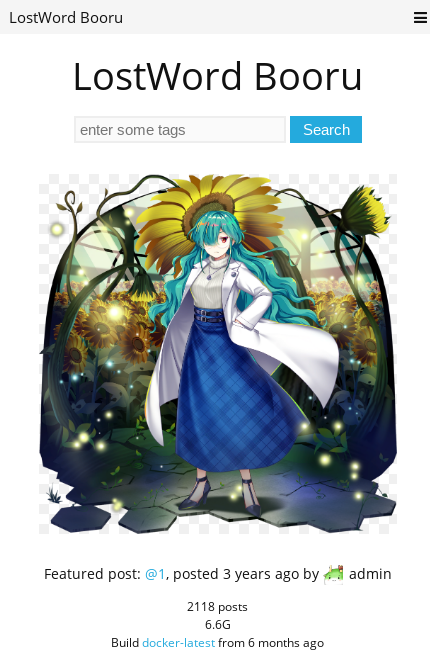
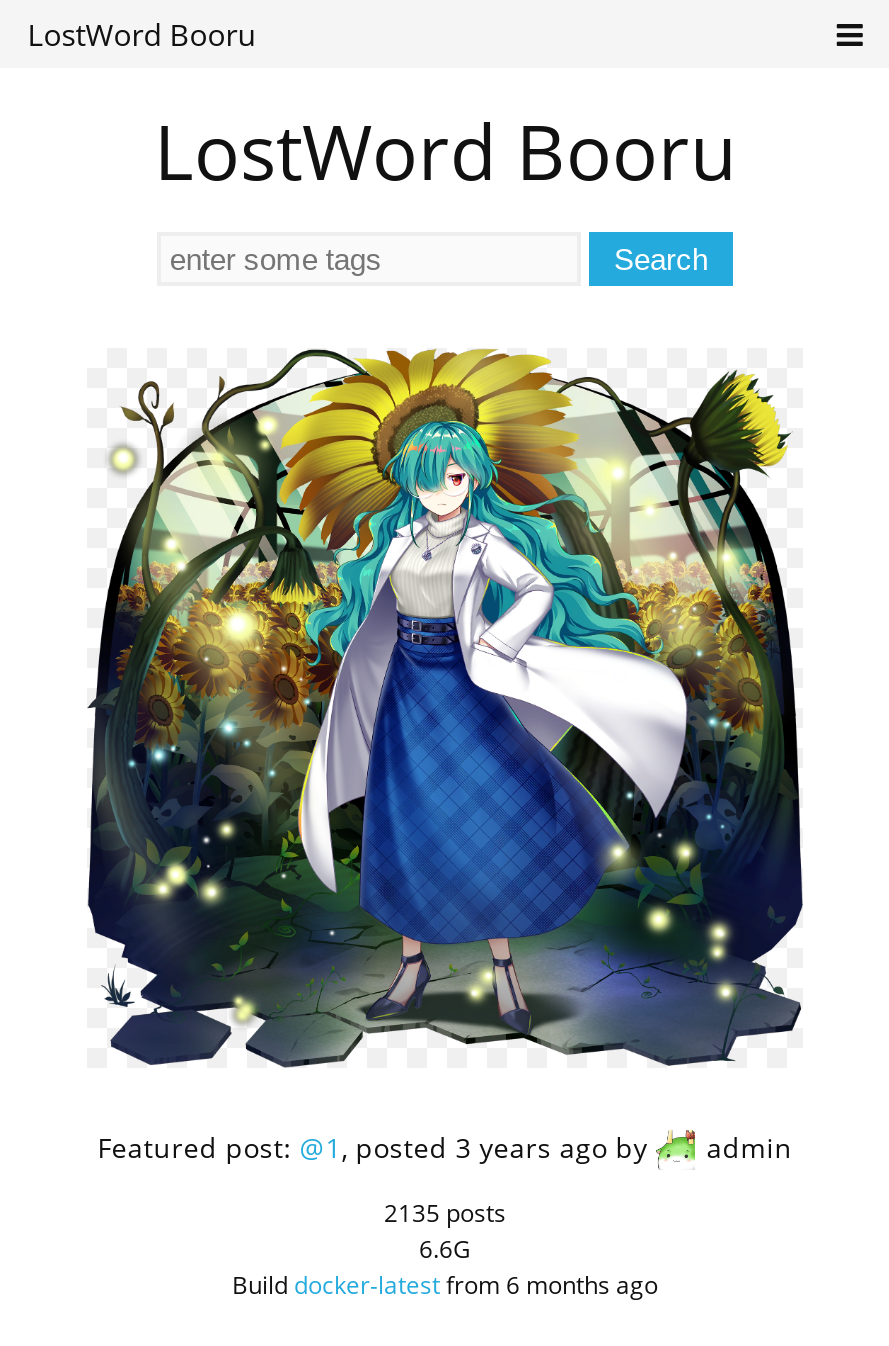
- 2118 posts
+ 2135 posts
